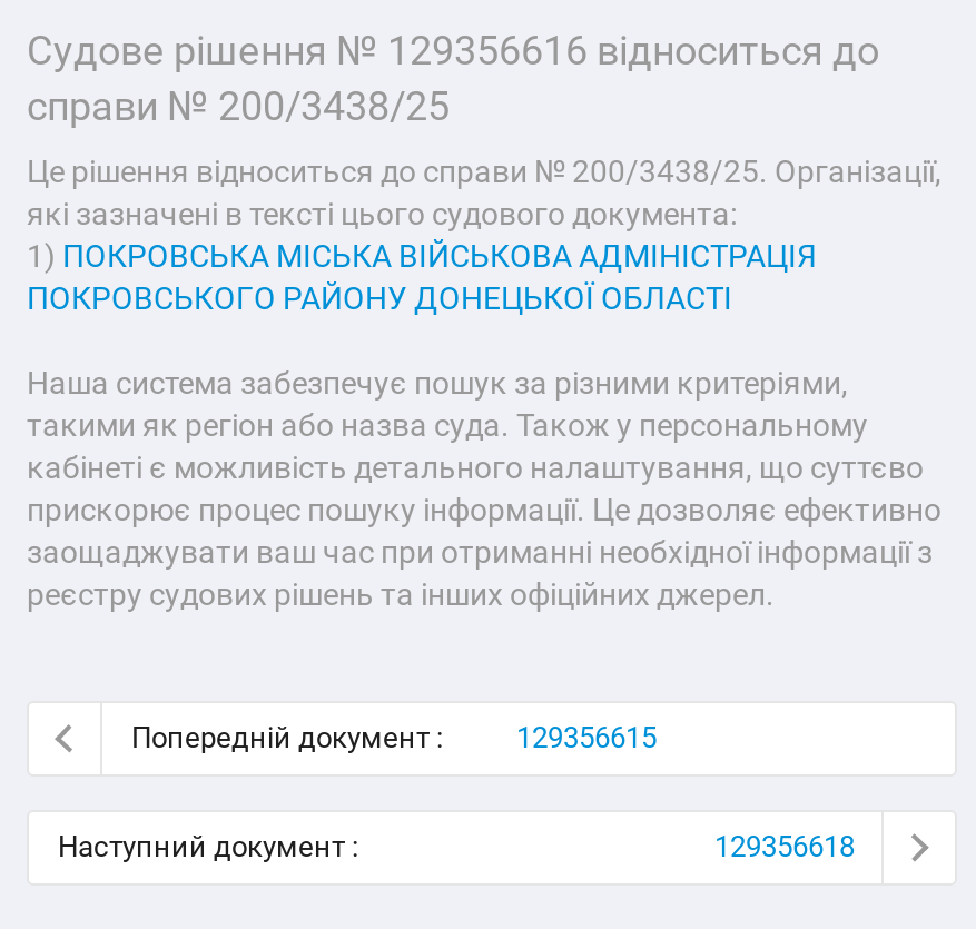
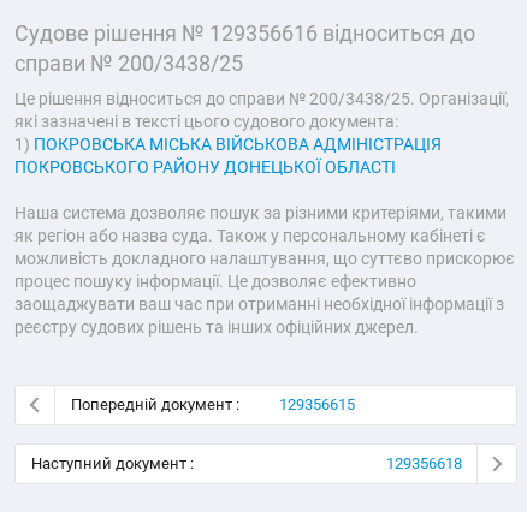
- Наша система забезпечує пошук за різними критеріями,
- такими як регіон або назва суда. Також у персональному
- кабінеті є можливість детального налаштування, що суттєво
- прискорює процес пошуку інформації. Це дозволяє ефективно
+ Наша система дозволяє пошук за різними критеріями, такими
+ як регіон або назва суда. Також у персональному кабінеті є
+ можливість докладного налаштування, що суттєво прискорює
+ процес пошуку інформації. Це дозволяє ефективно
